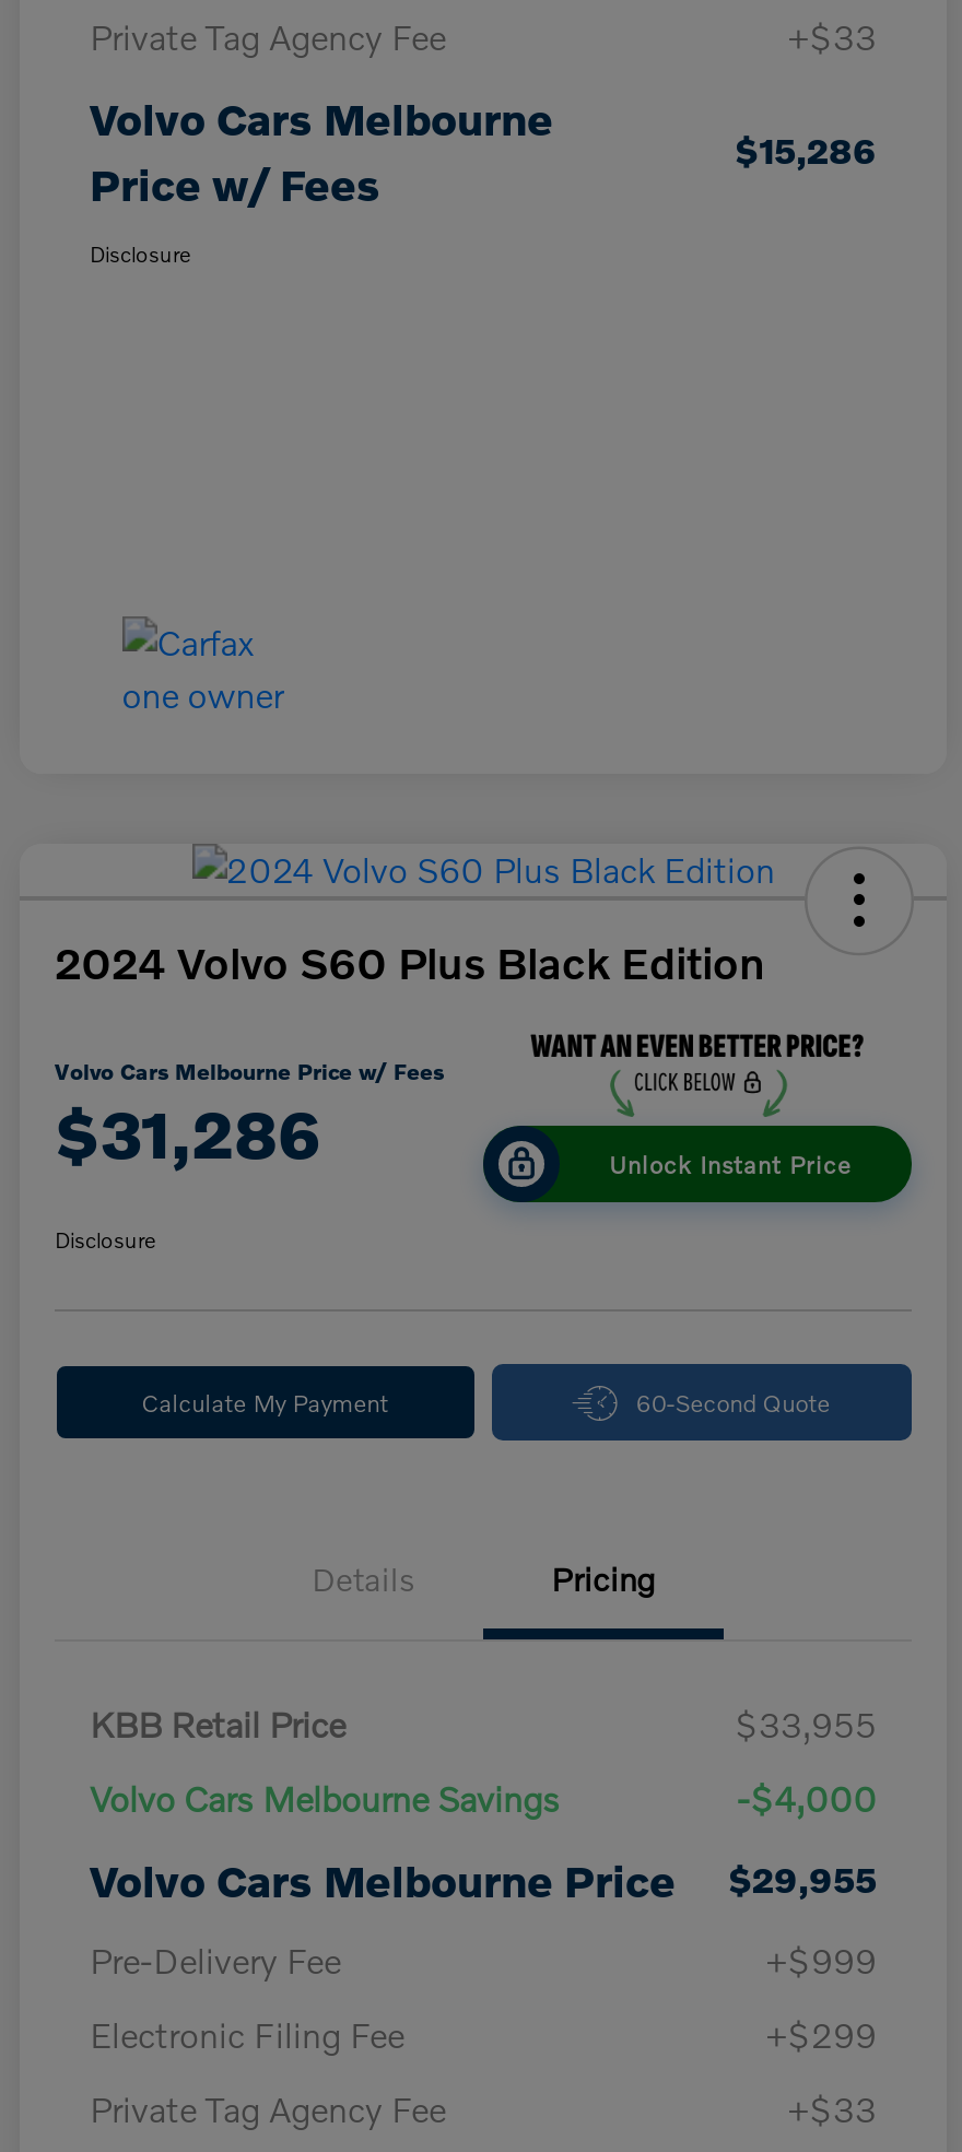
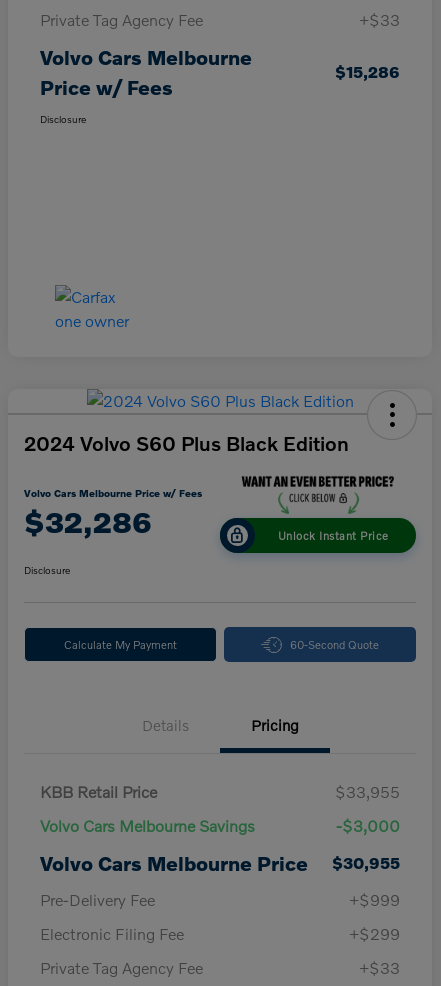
- $31,286
+ $32,286

- -$4,000
+ -$3,000

- Volvo Cars Melbourne Price $29,955
+ Volvo Cars Melbourne Price $30,955
